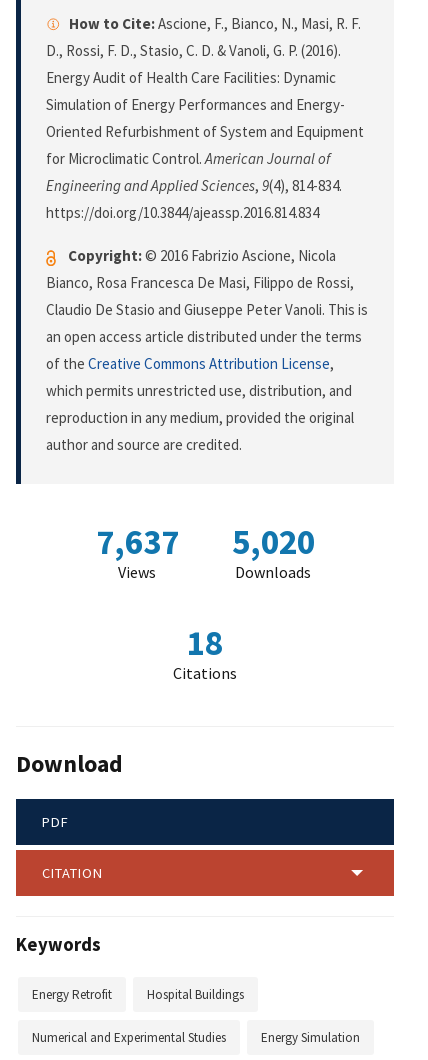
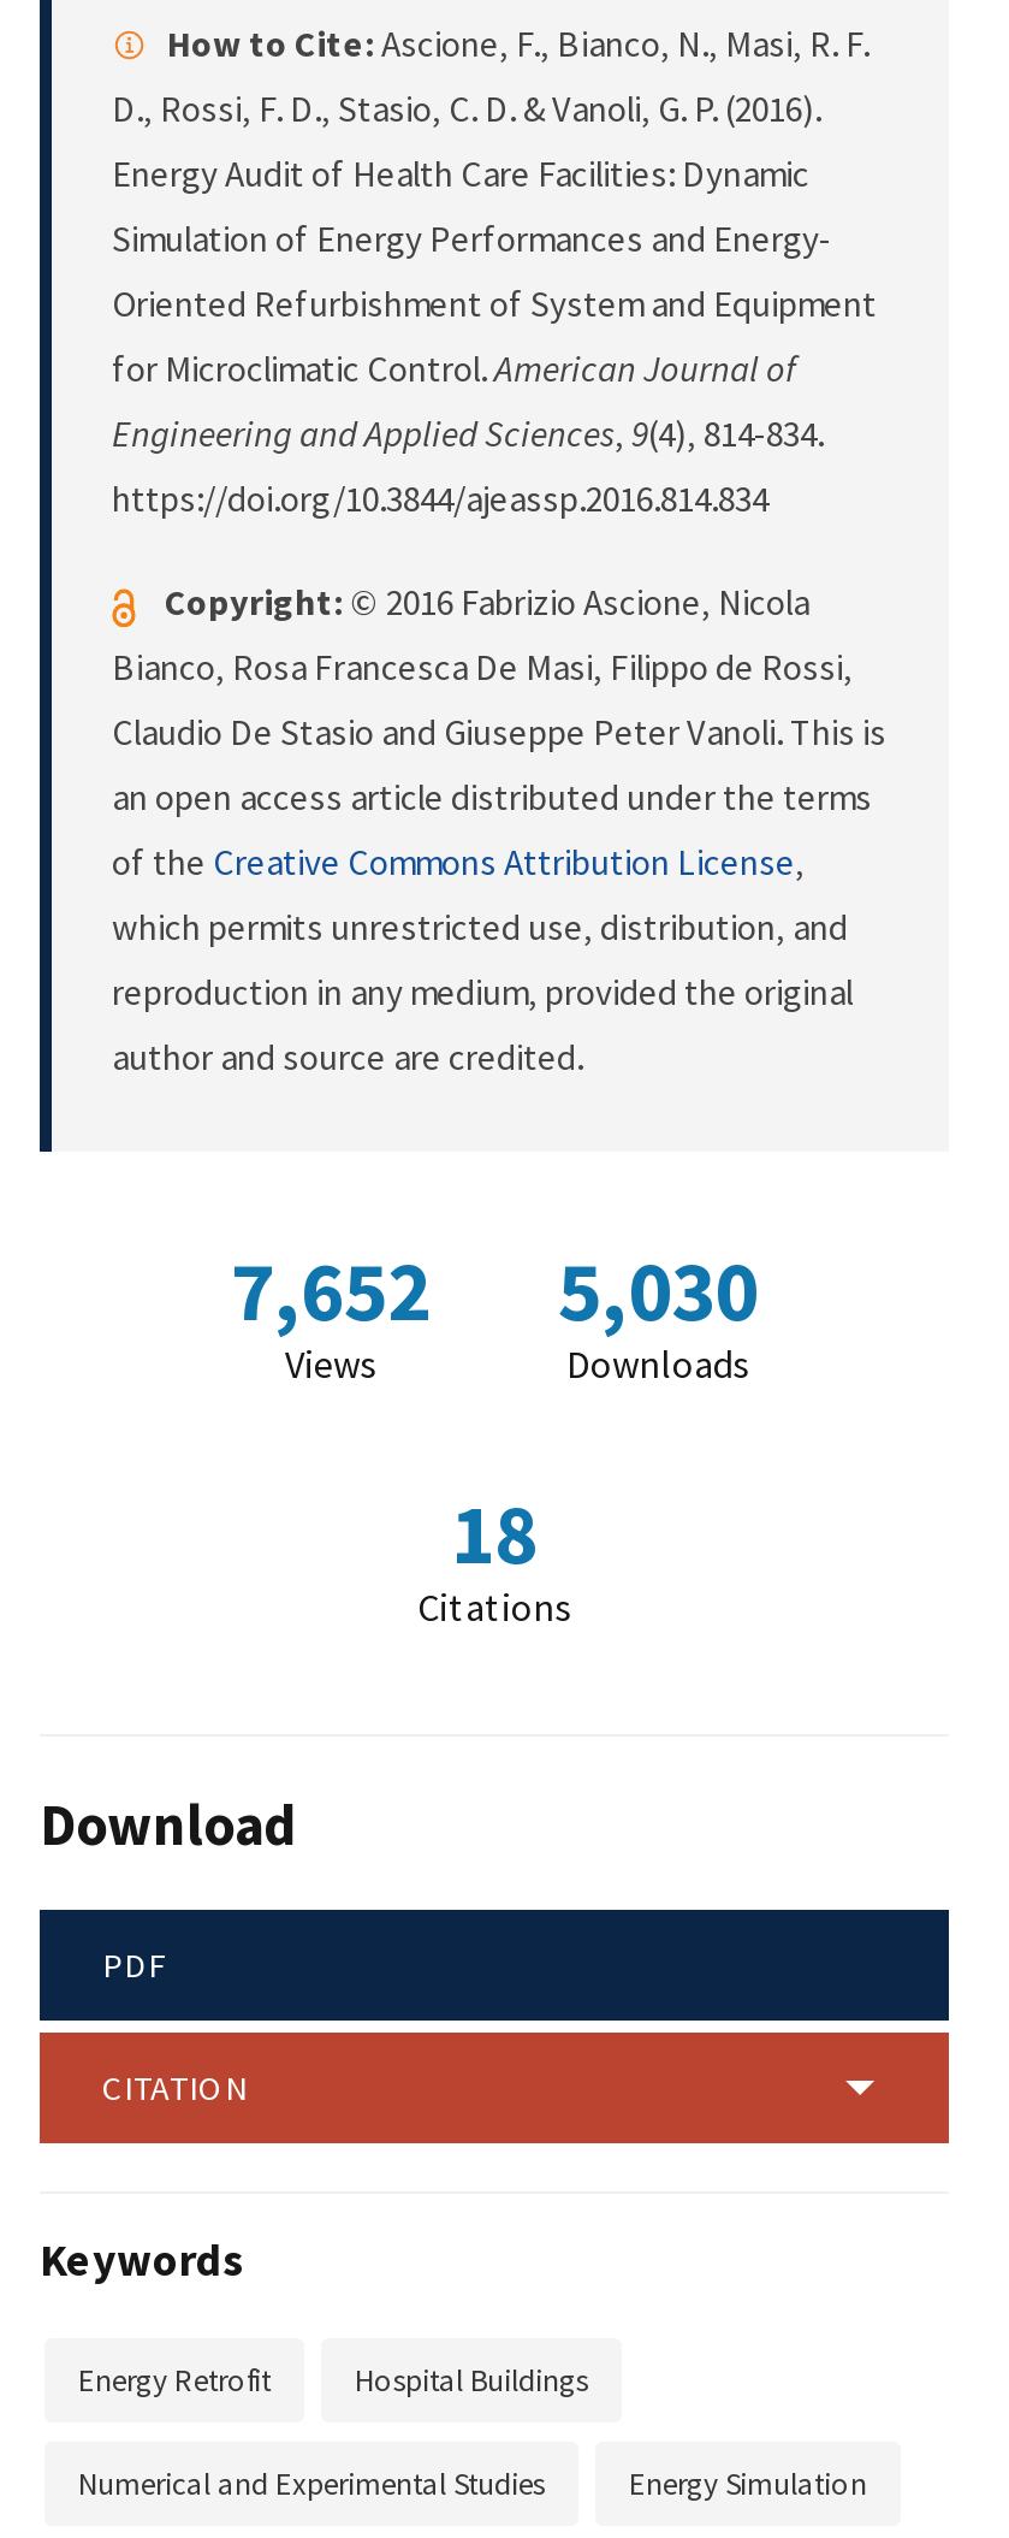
- 7,637
+ 7,652

- 5,020
+ 5,030
